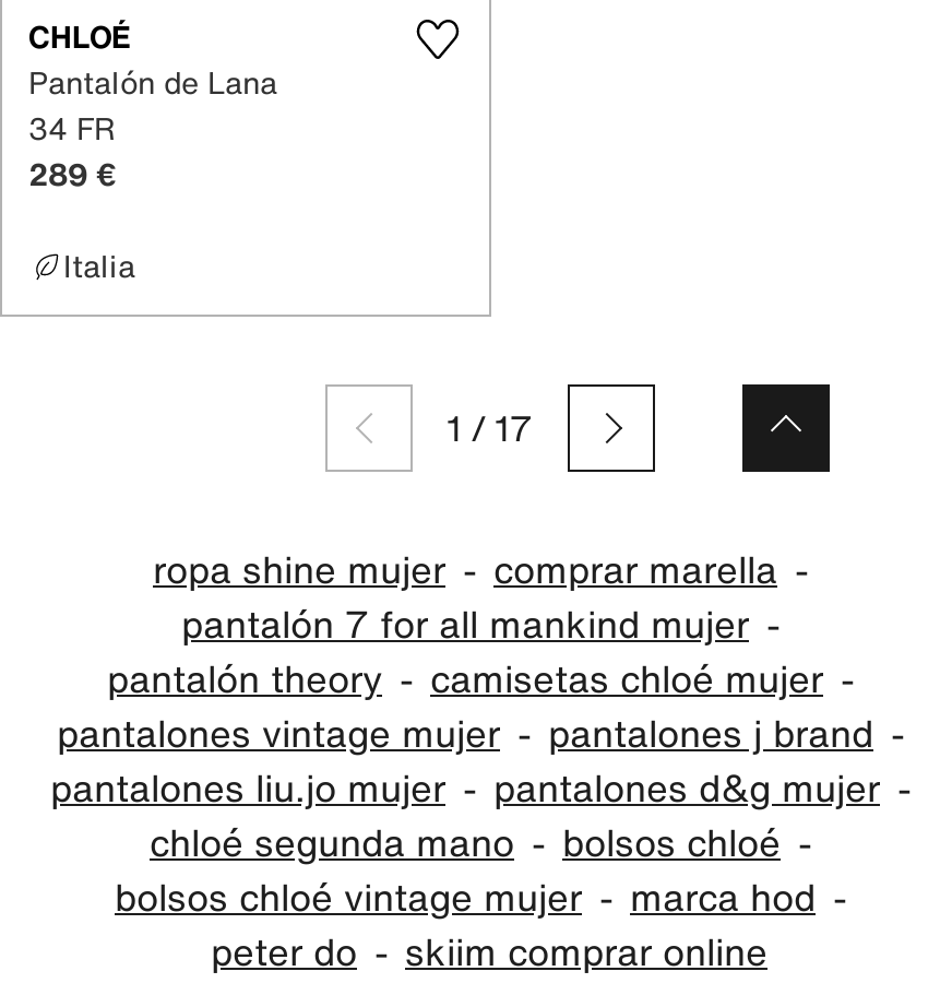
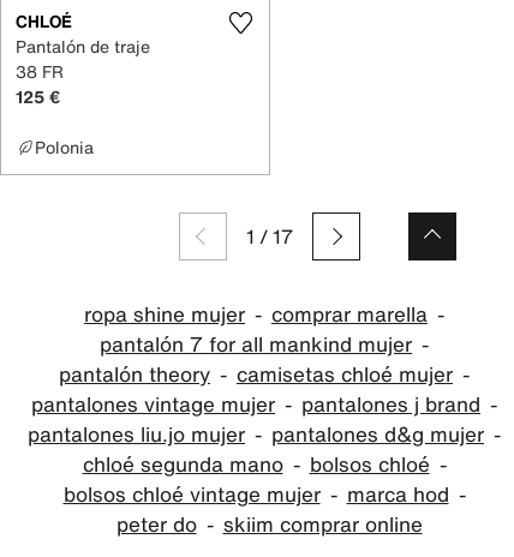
- Pantalón de Lana
- 34 FR
- 289 €
+ Pantalón de traje
+ 38 FR
+ 125 €

- Italia
+ Polonia
